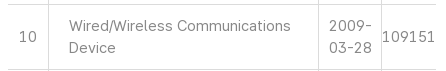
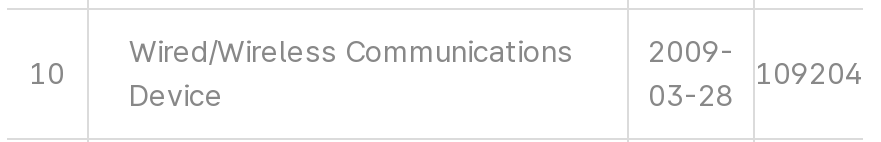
- 109151
+ 109204
